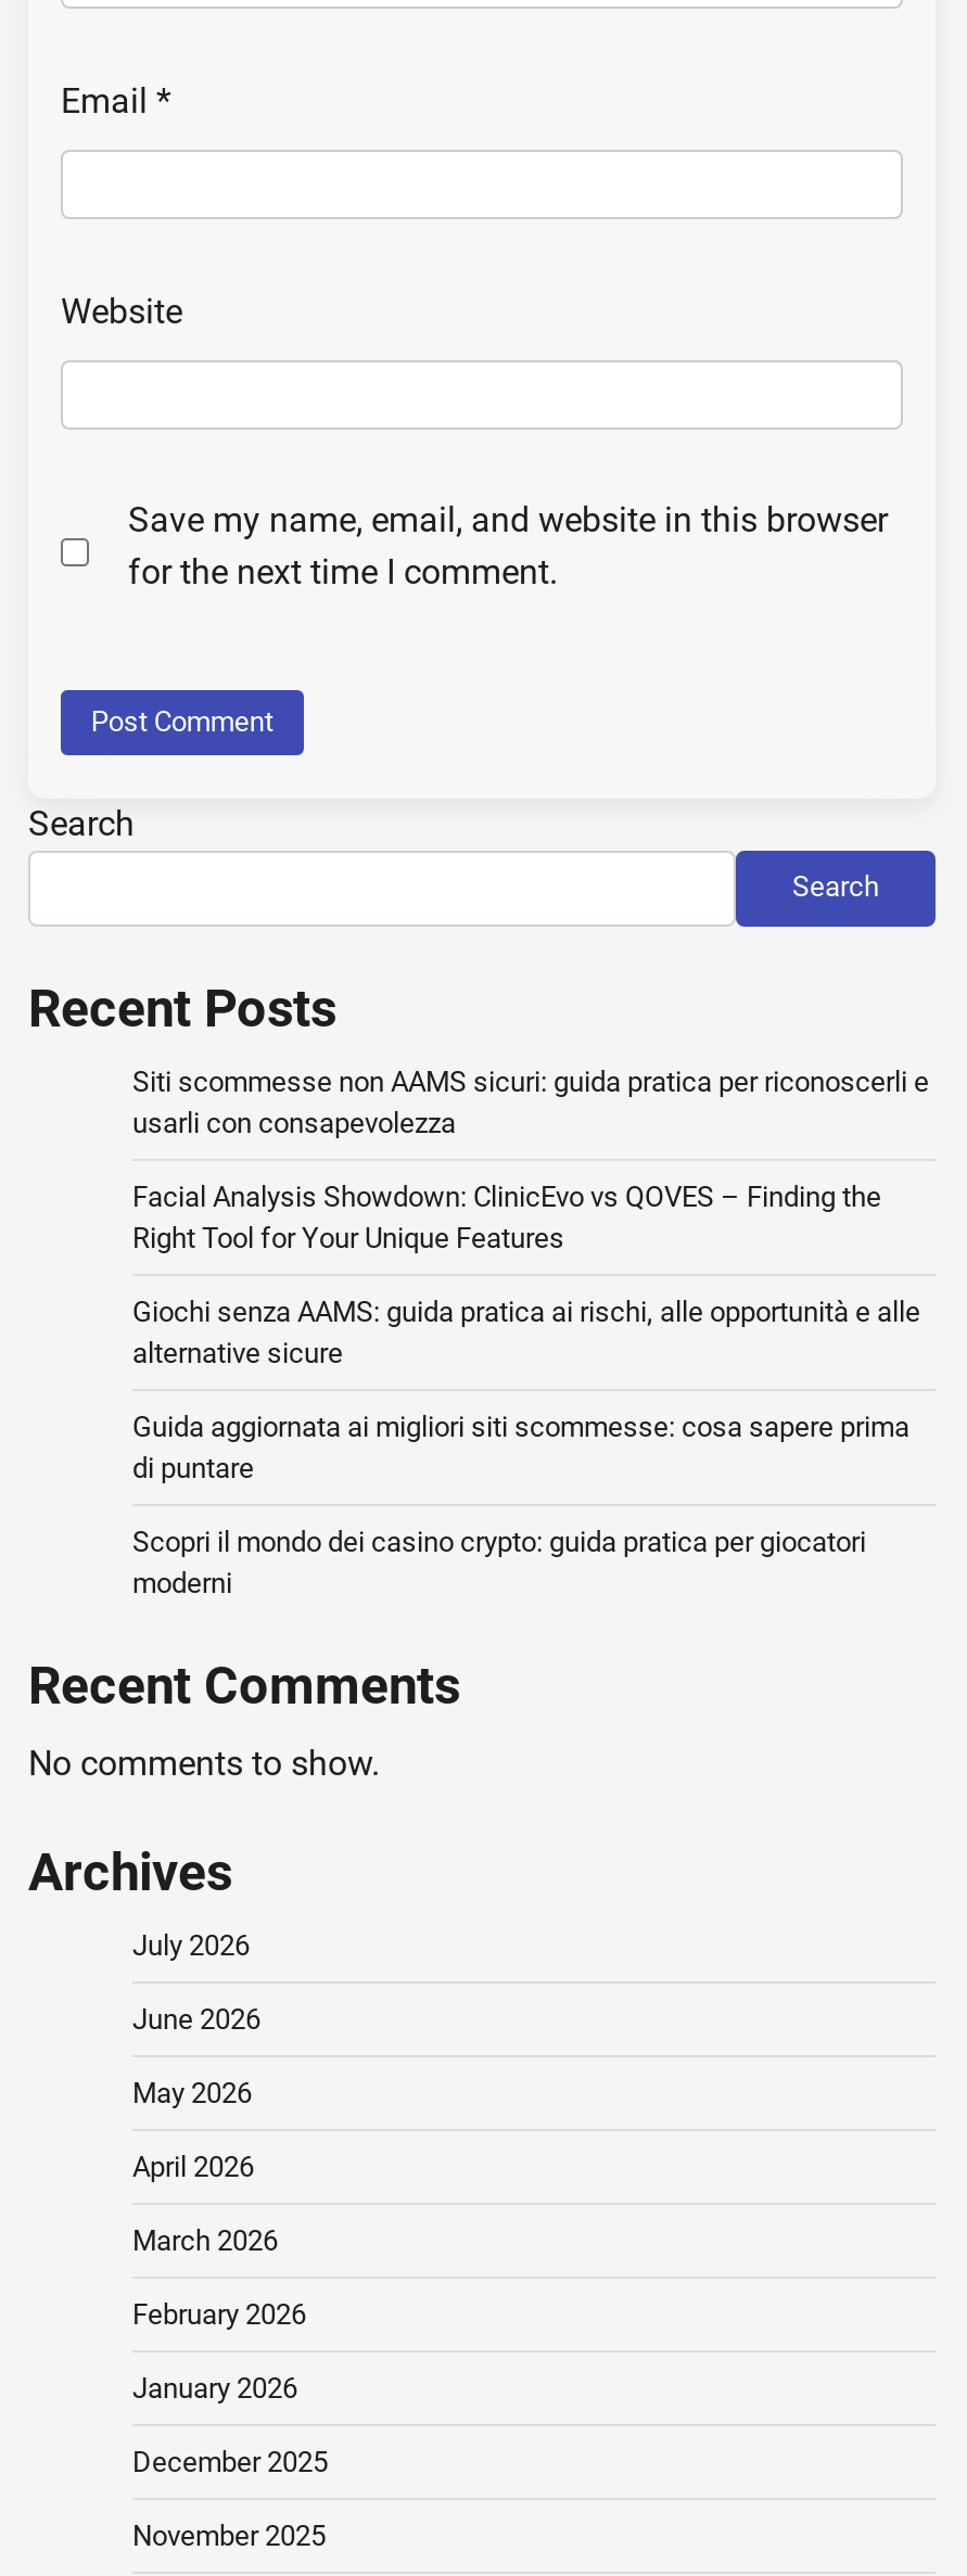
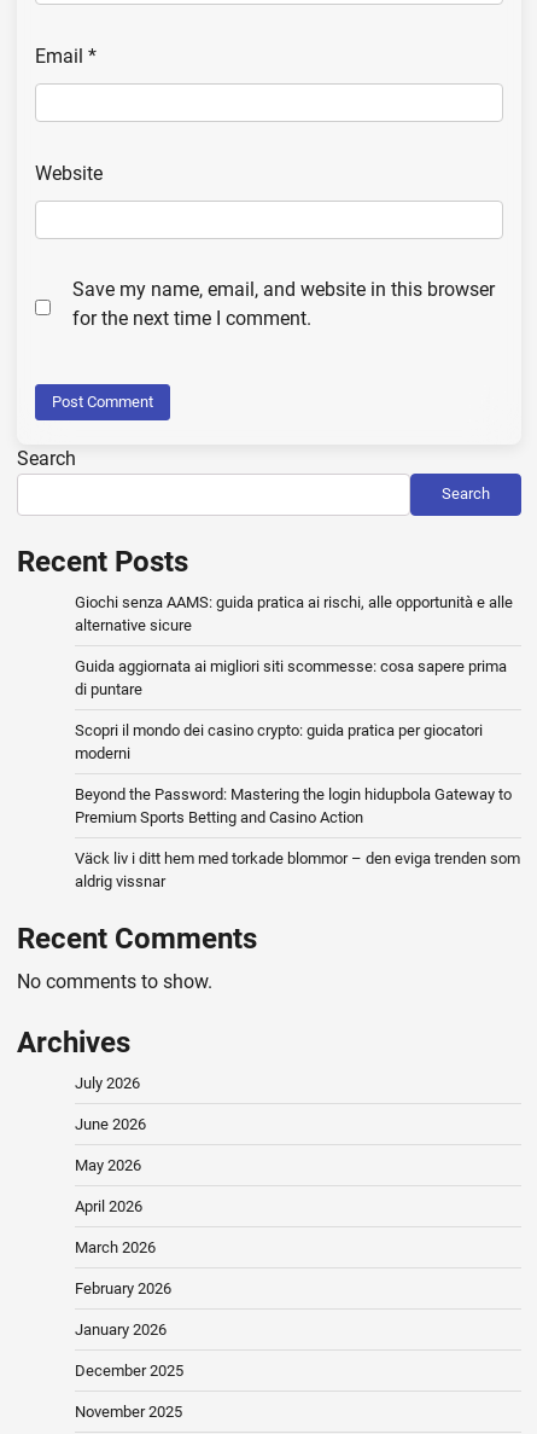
- Siti scommesse non AAMS sicuri: guida pratica per riconoscerli e
- usarli con consapevolezza
- Facial Analysis Showdown: ClinicEvo vs QOVES – Finding the
- Right Tool for Your Unique Features

moved up: Giochi senza AAMS: guida pratica ai rischi, alle opportunità e alle | alternative sicure | Guida aggiornata ai migliori siti scommesse: cosa sapere prima | di puntare | Scopri il mondo dei casino crypto: guida pratica per giocatori | moderni

+ Beyond the Password: Mastering the login hidupbola Gateway to
+ Premium Sports Betting and Casino Action
+ Väck liv i ditt hem med torkade blommor – den eviga trenden som
+ aldrig vissnar
